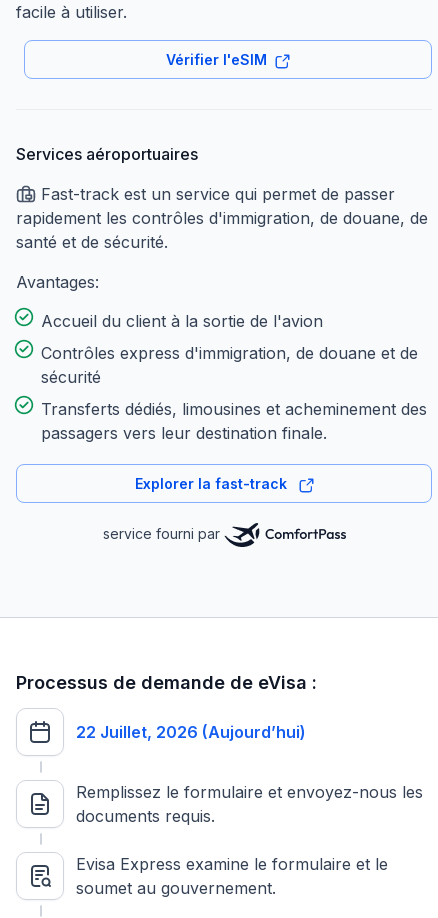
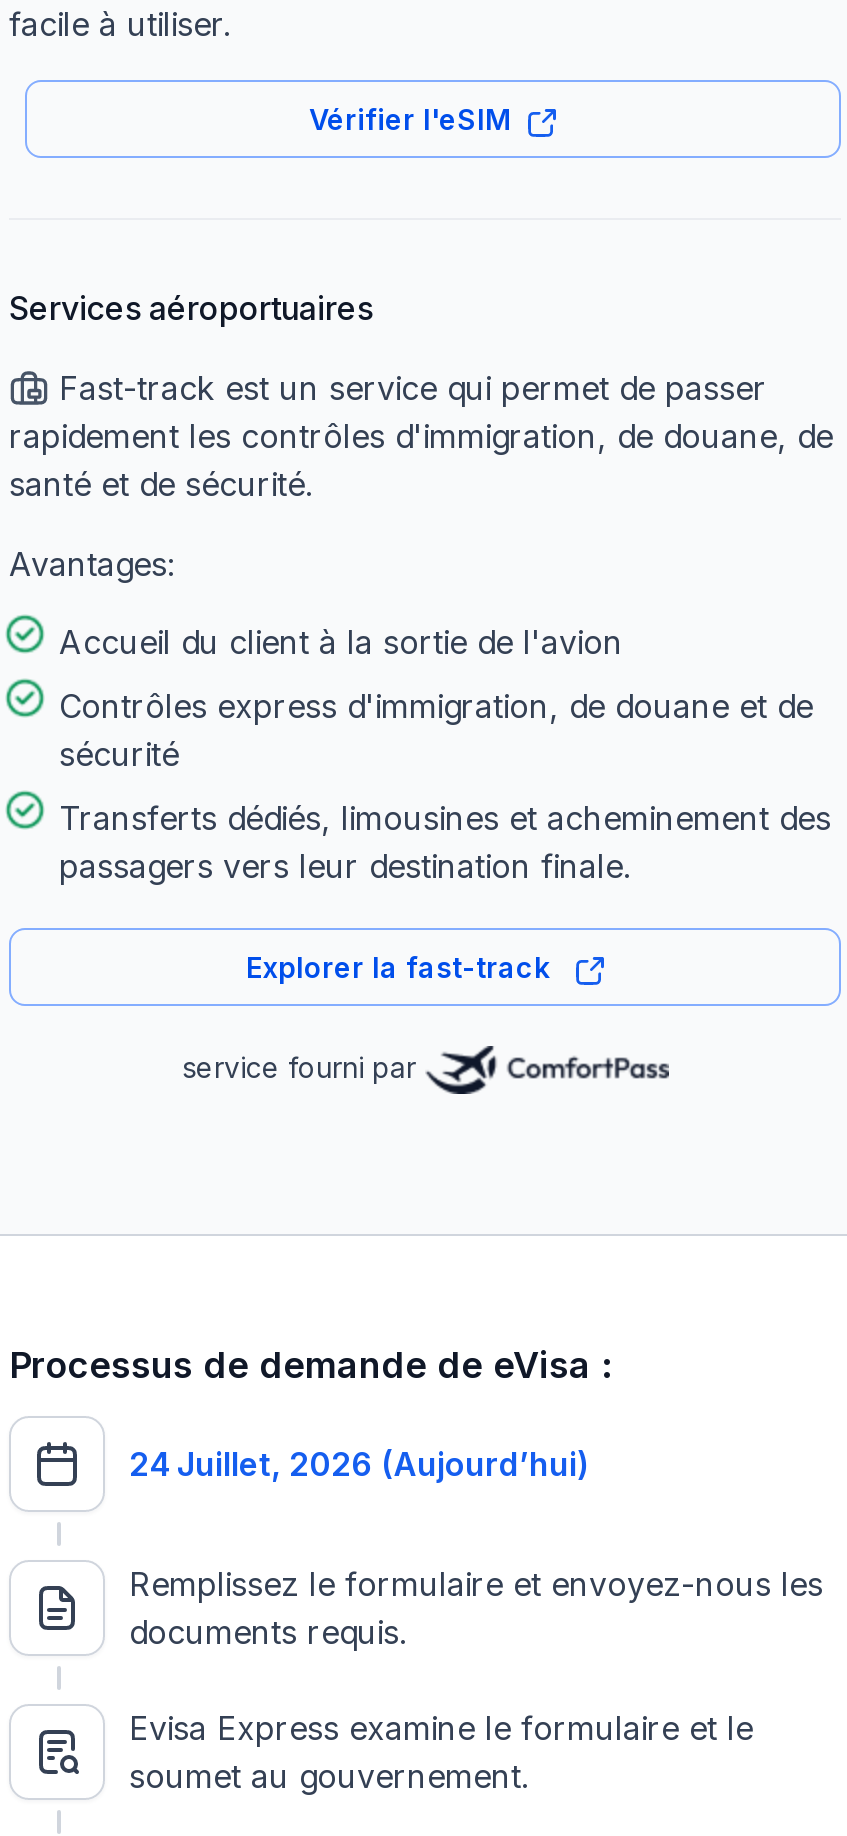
- 22 Juillet, 2026 (Aujourd’hui)
+ 24 Juillet, 2026 (Aujourd’hui)
